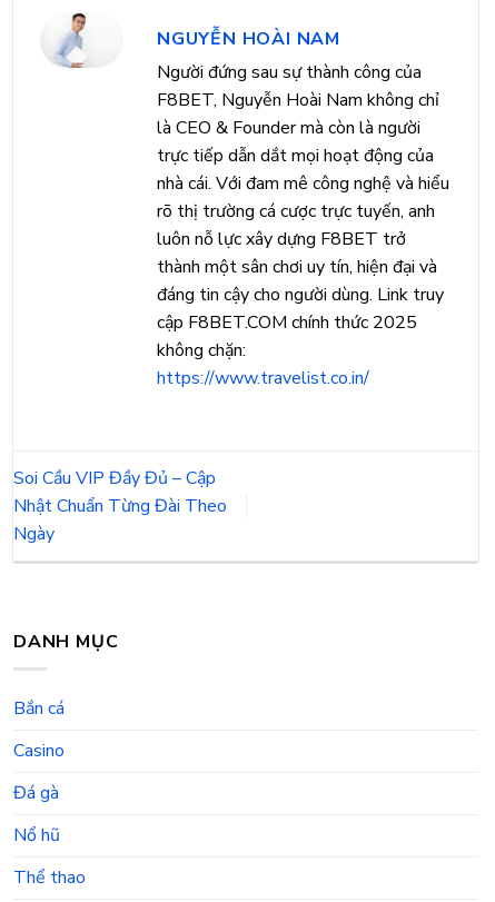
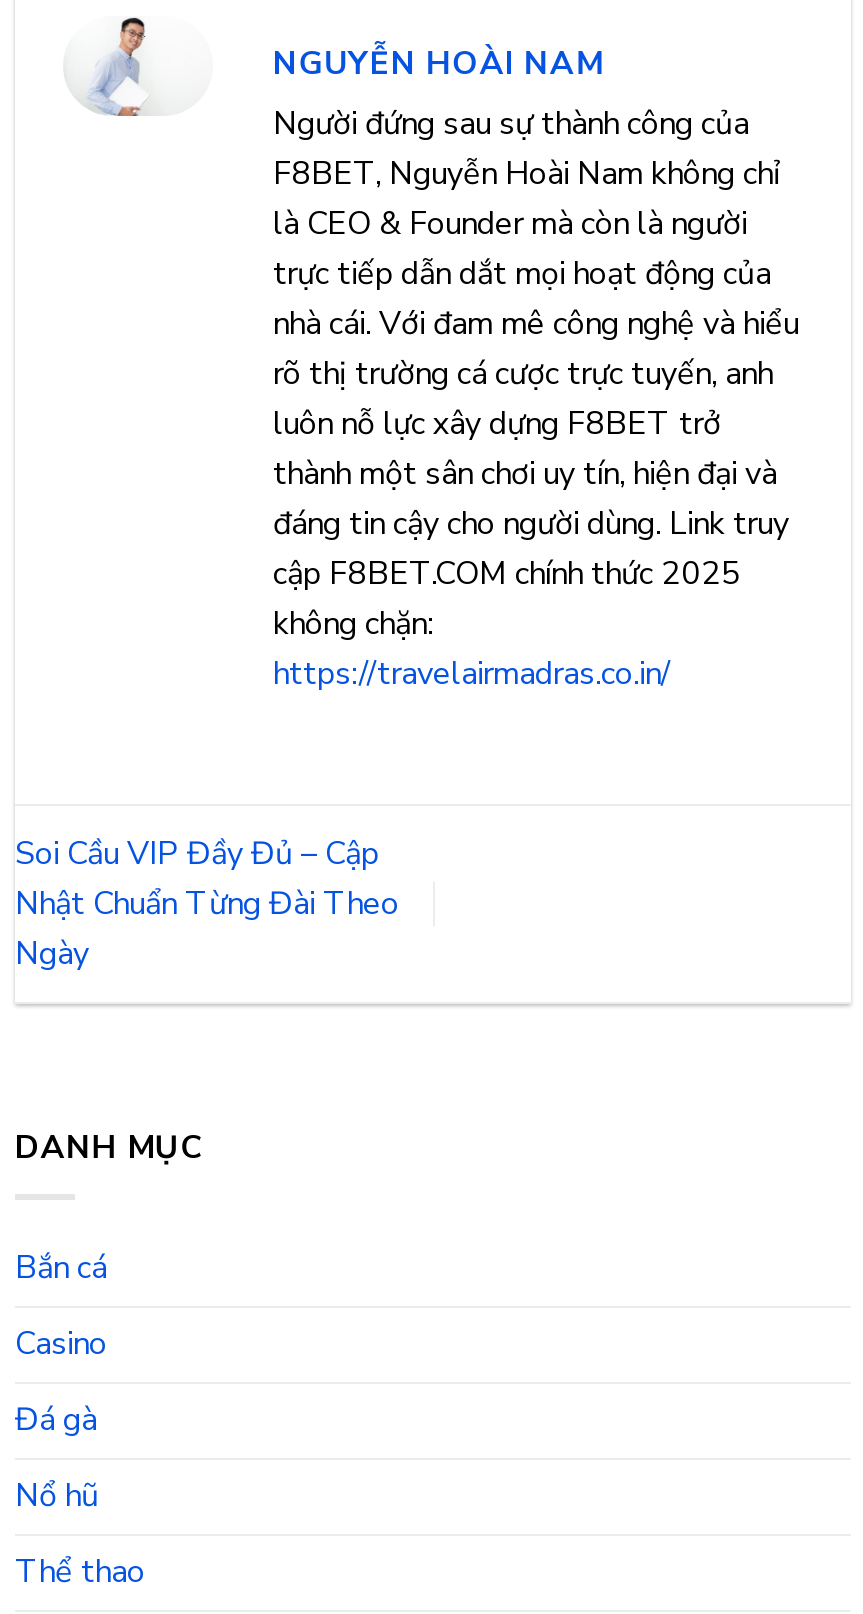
- https://www.travelist.co.in/
+ https://travelairmadras.co.in/
